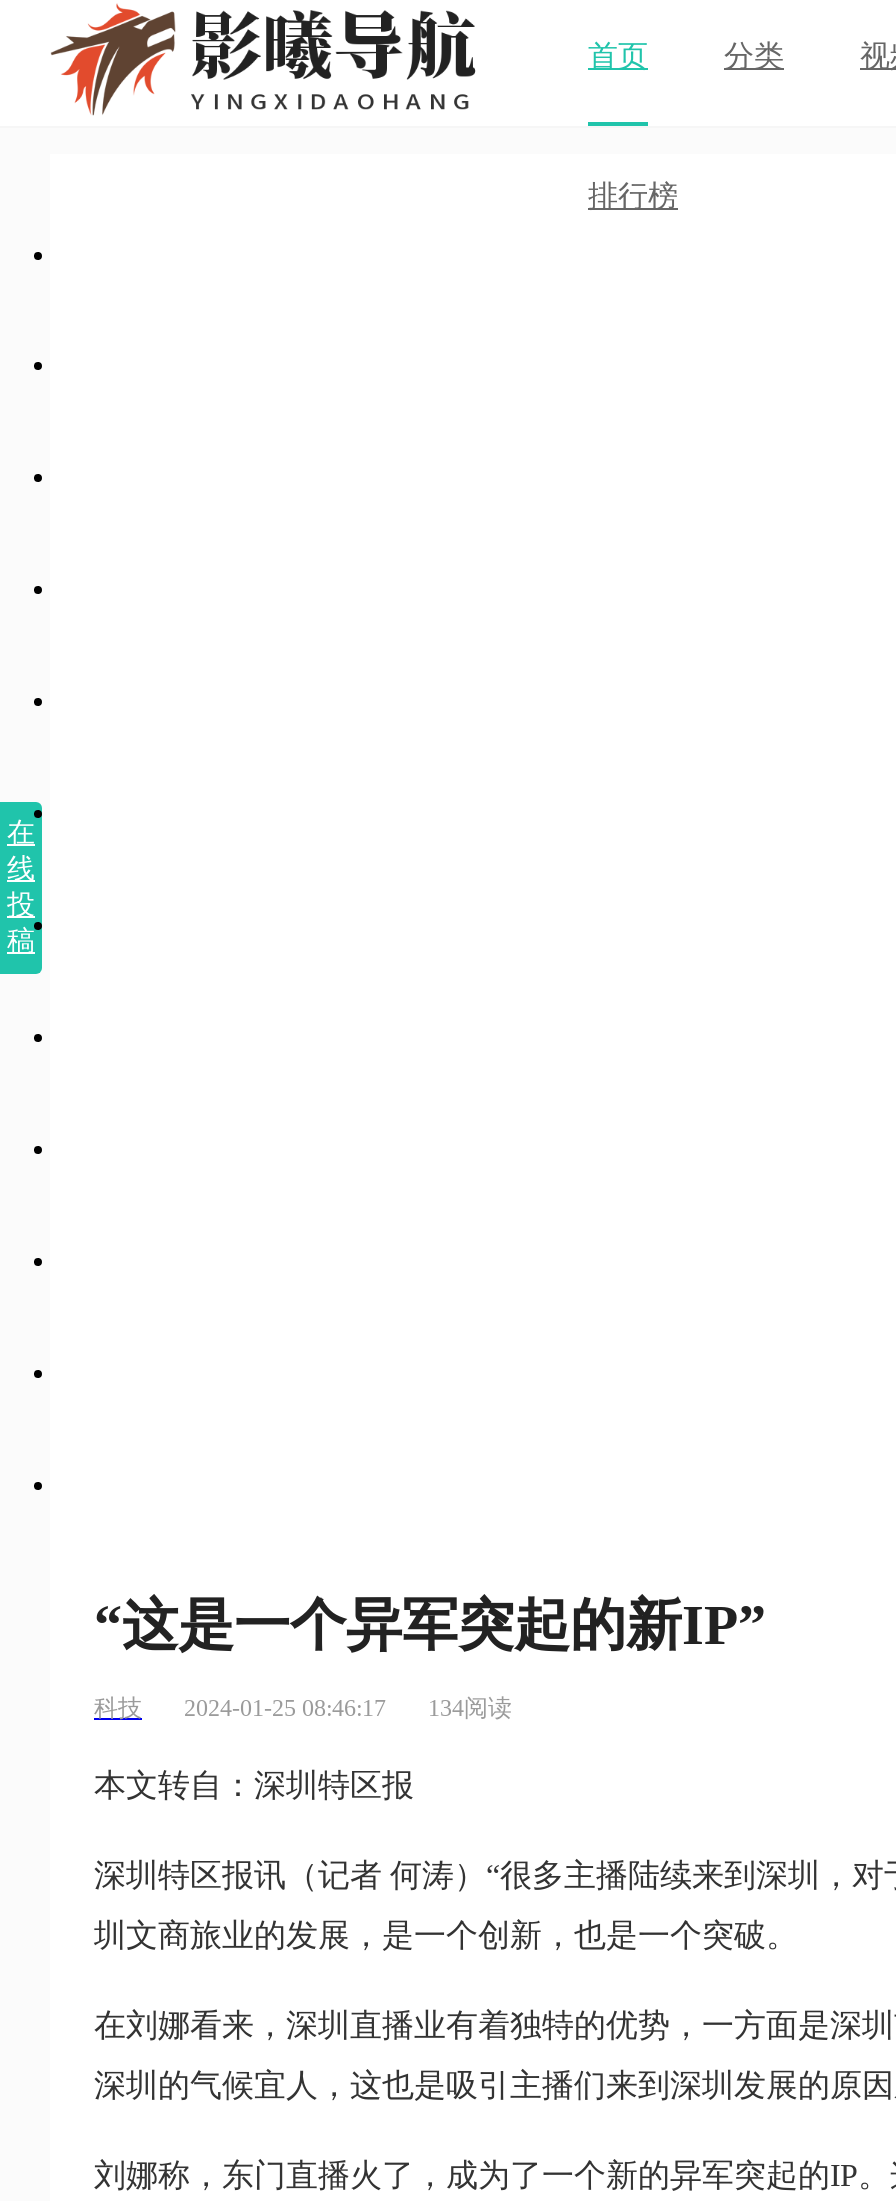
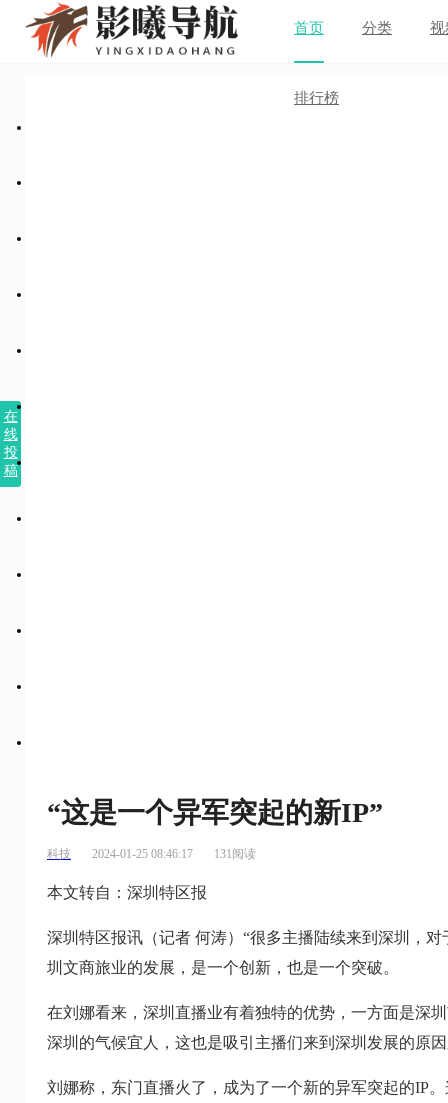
- 科技 2024-01-25 08:46:17 134阅读
+ 科技 2024-01-25 08:46:17 131阅读
